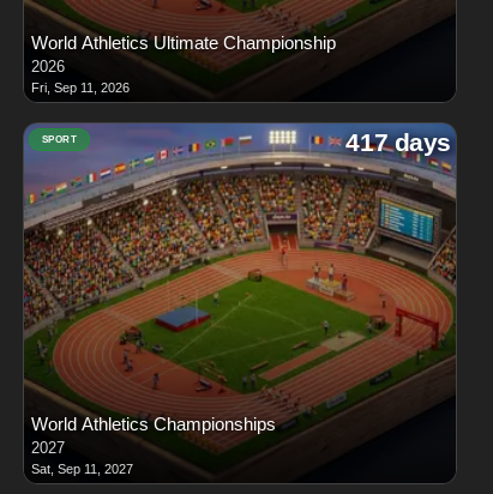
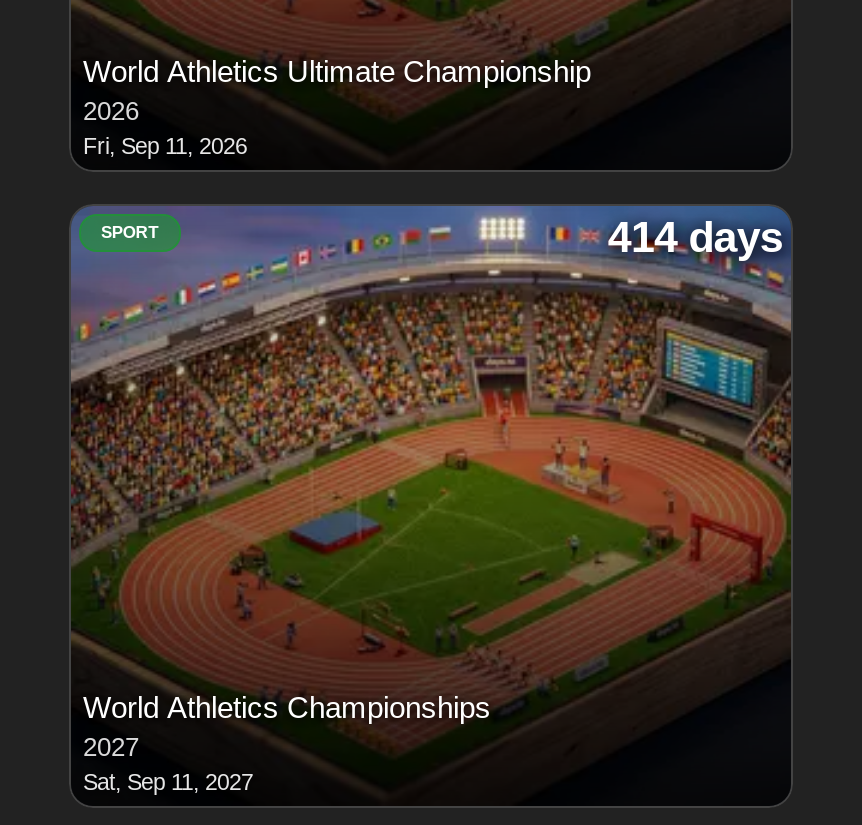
- 417 days
+ 414 days
